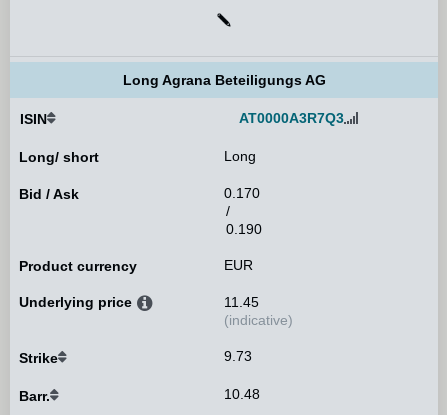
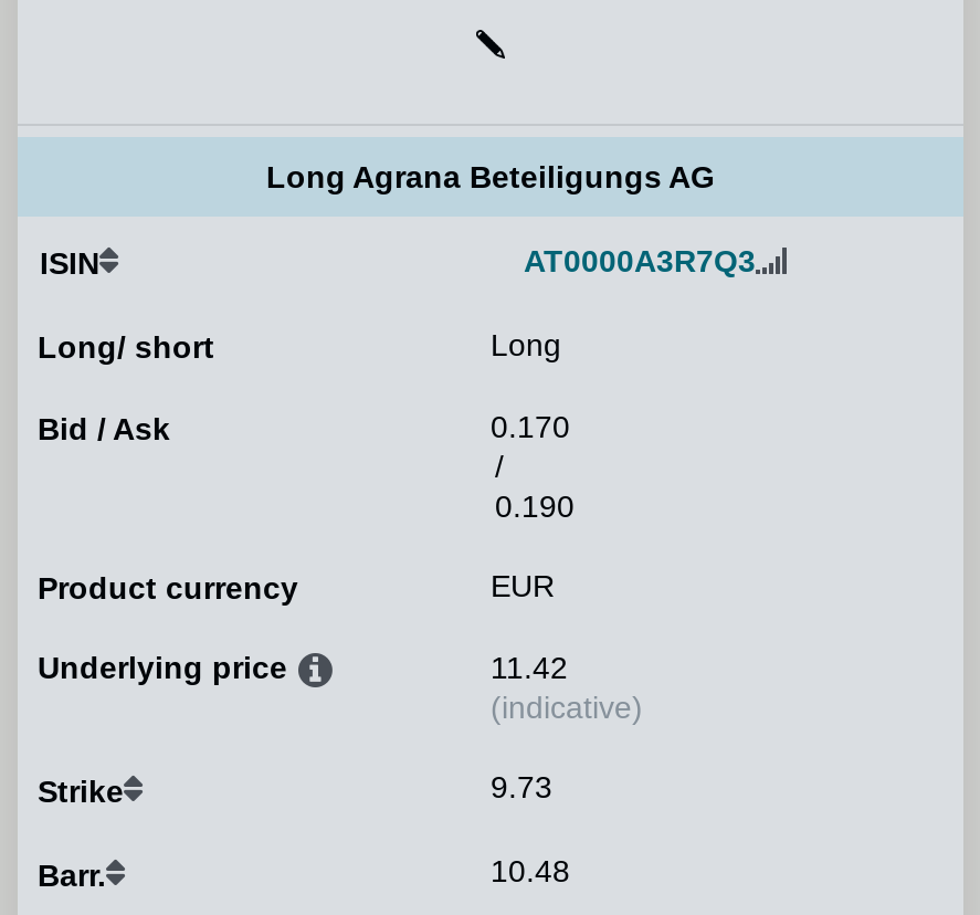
- 11.45
+ 11.42
